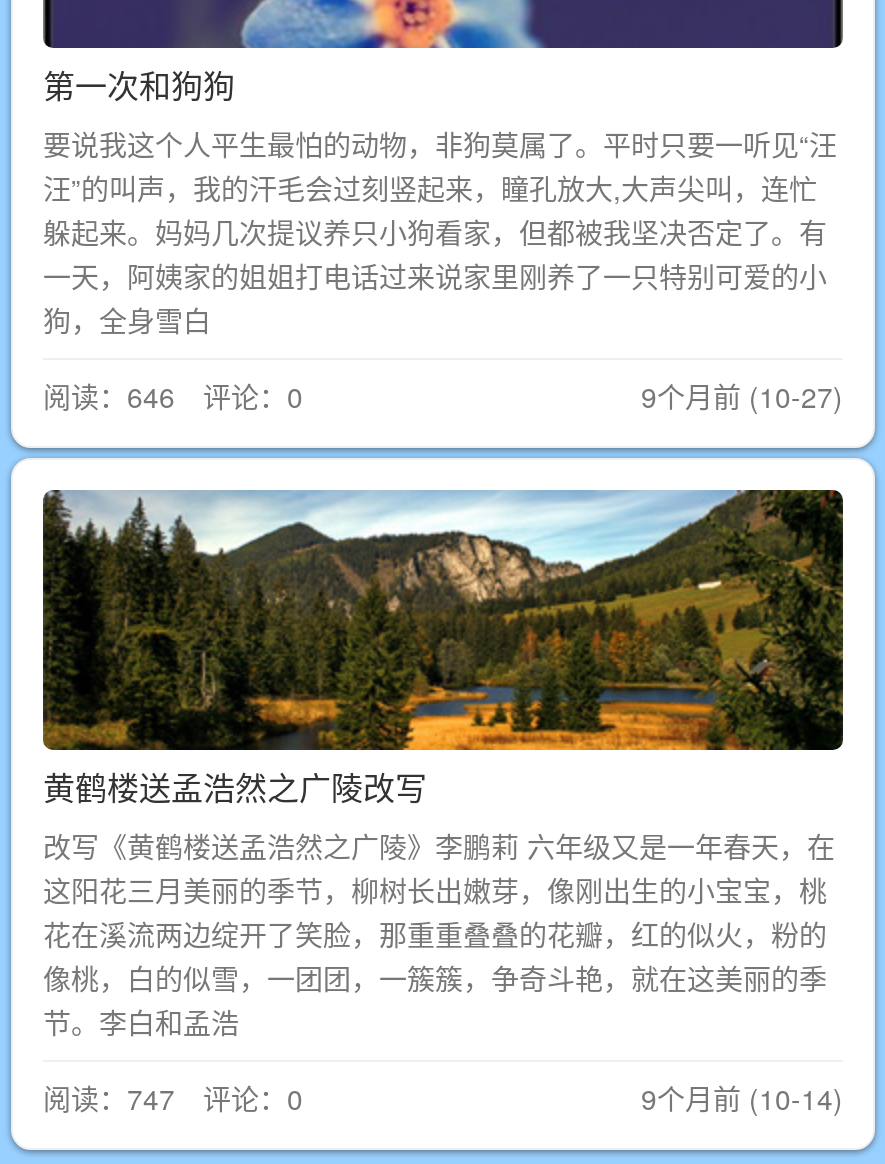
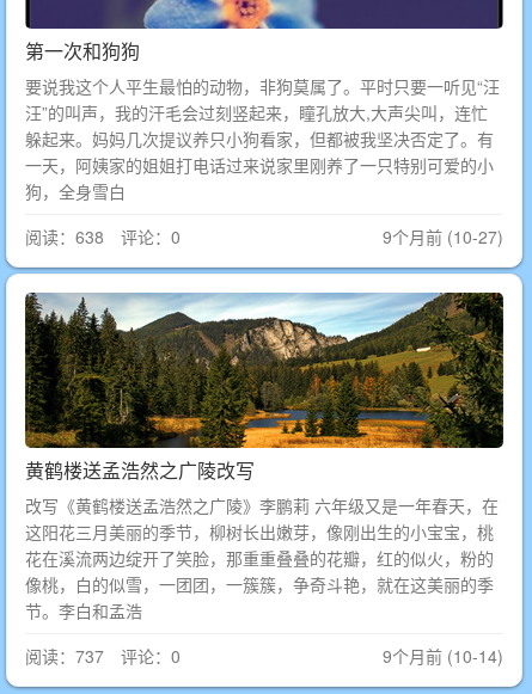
- 阅读：646 评论：0
+ 阅读：638 评论：0

- 阅读：747 评论：0
+ 阅读：737 评论：0
